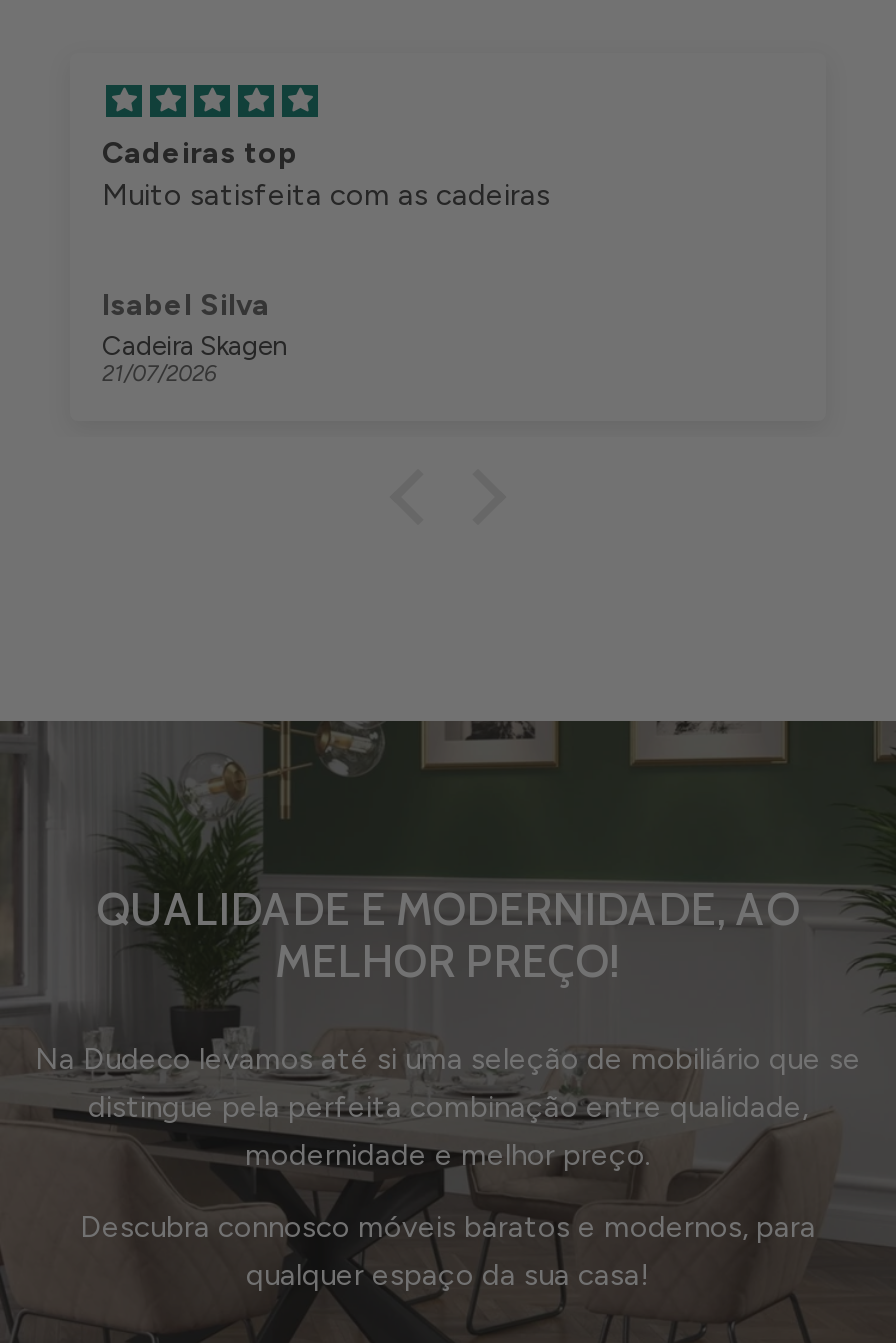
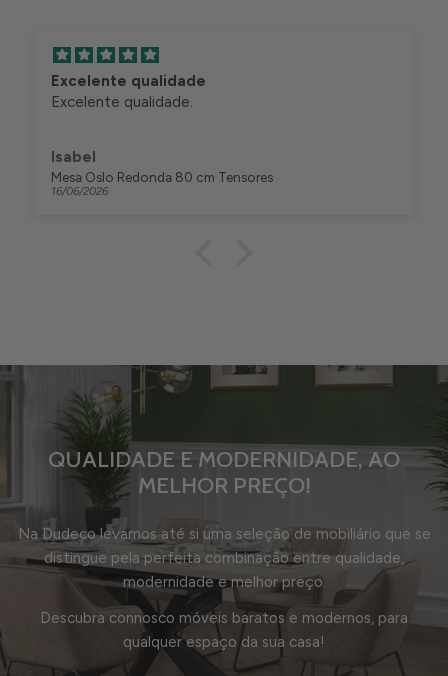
- Cadeiras top
- Muito satisfeita com as cadeiras
+ Excelente qualidade
+ Excelente qualidade.

- Isabel Silva
- Cadeira Skagen
- 21/07/2026
+ Isabel
+ Mesa Oslo Redonda 80 cm Tensores
+ 16/06/2026
